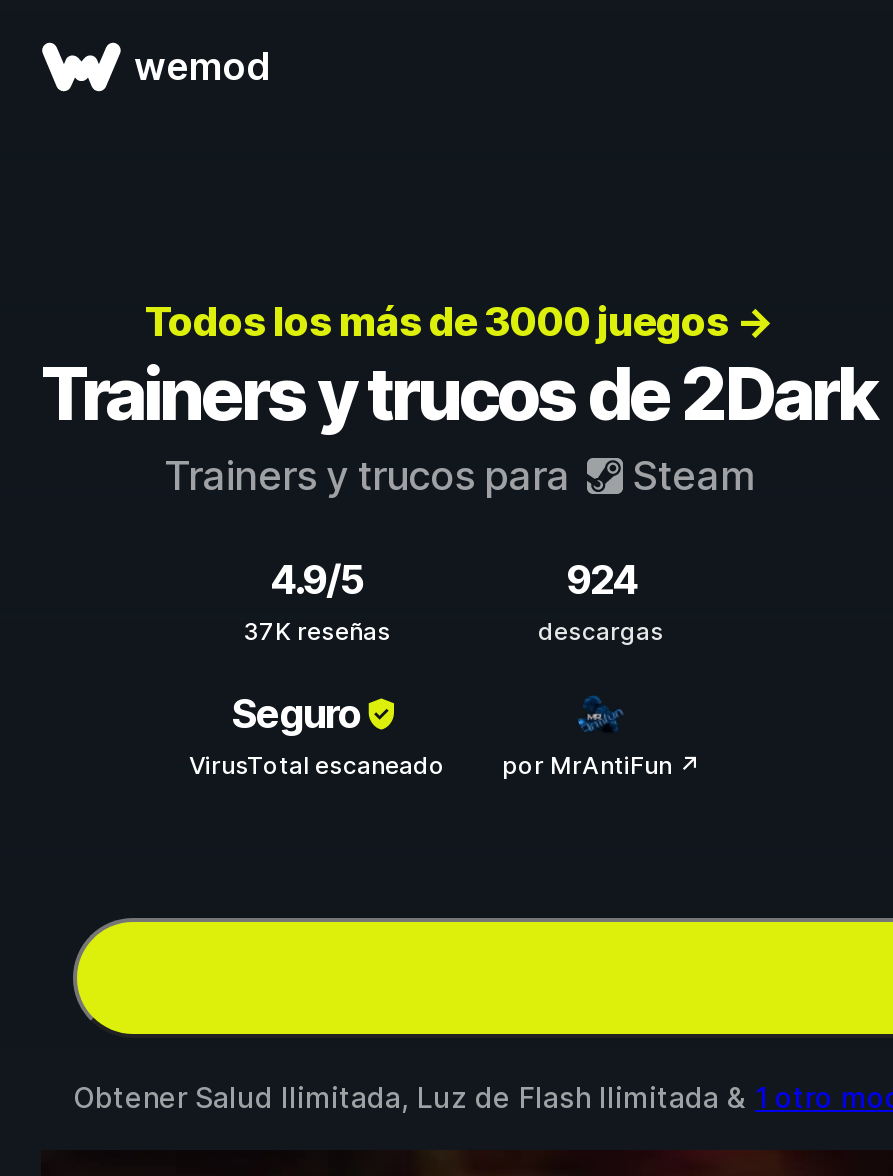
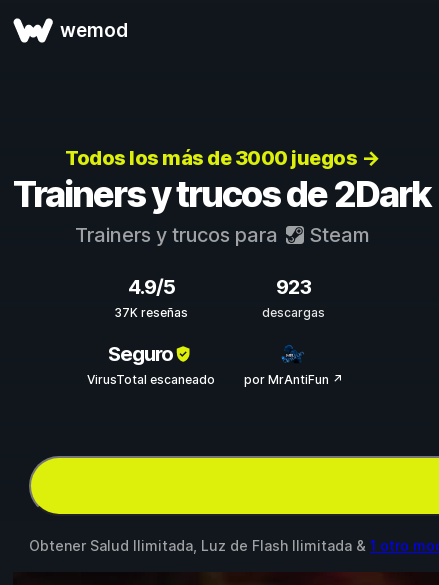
- 924
+ 923
